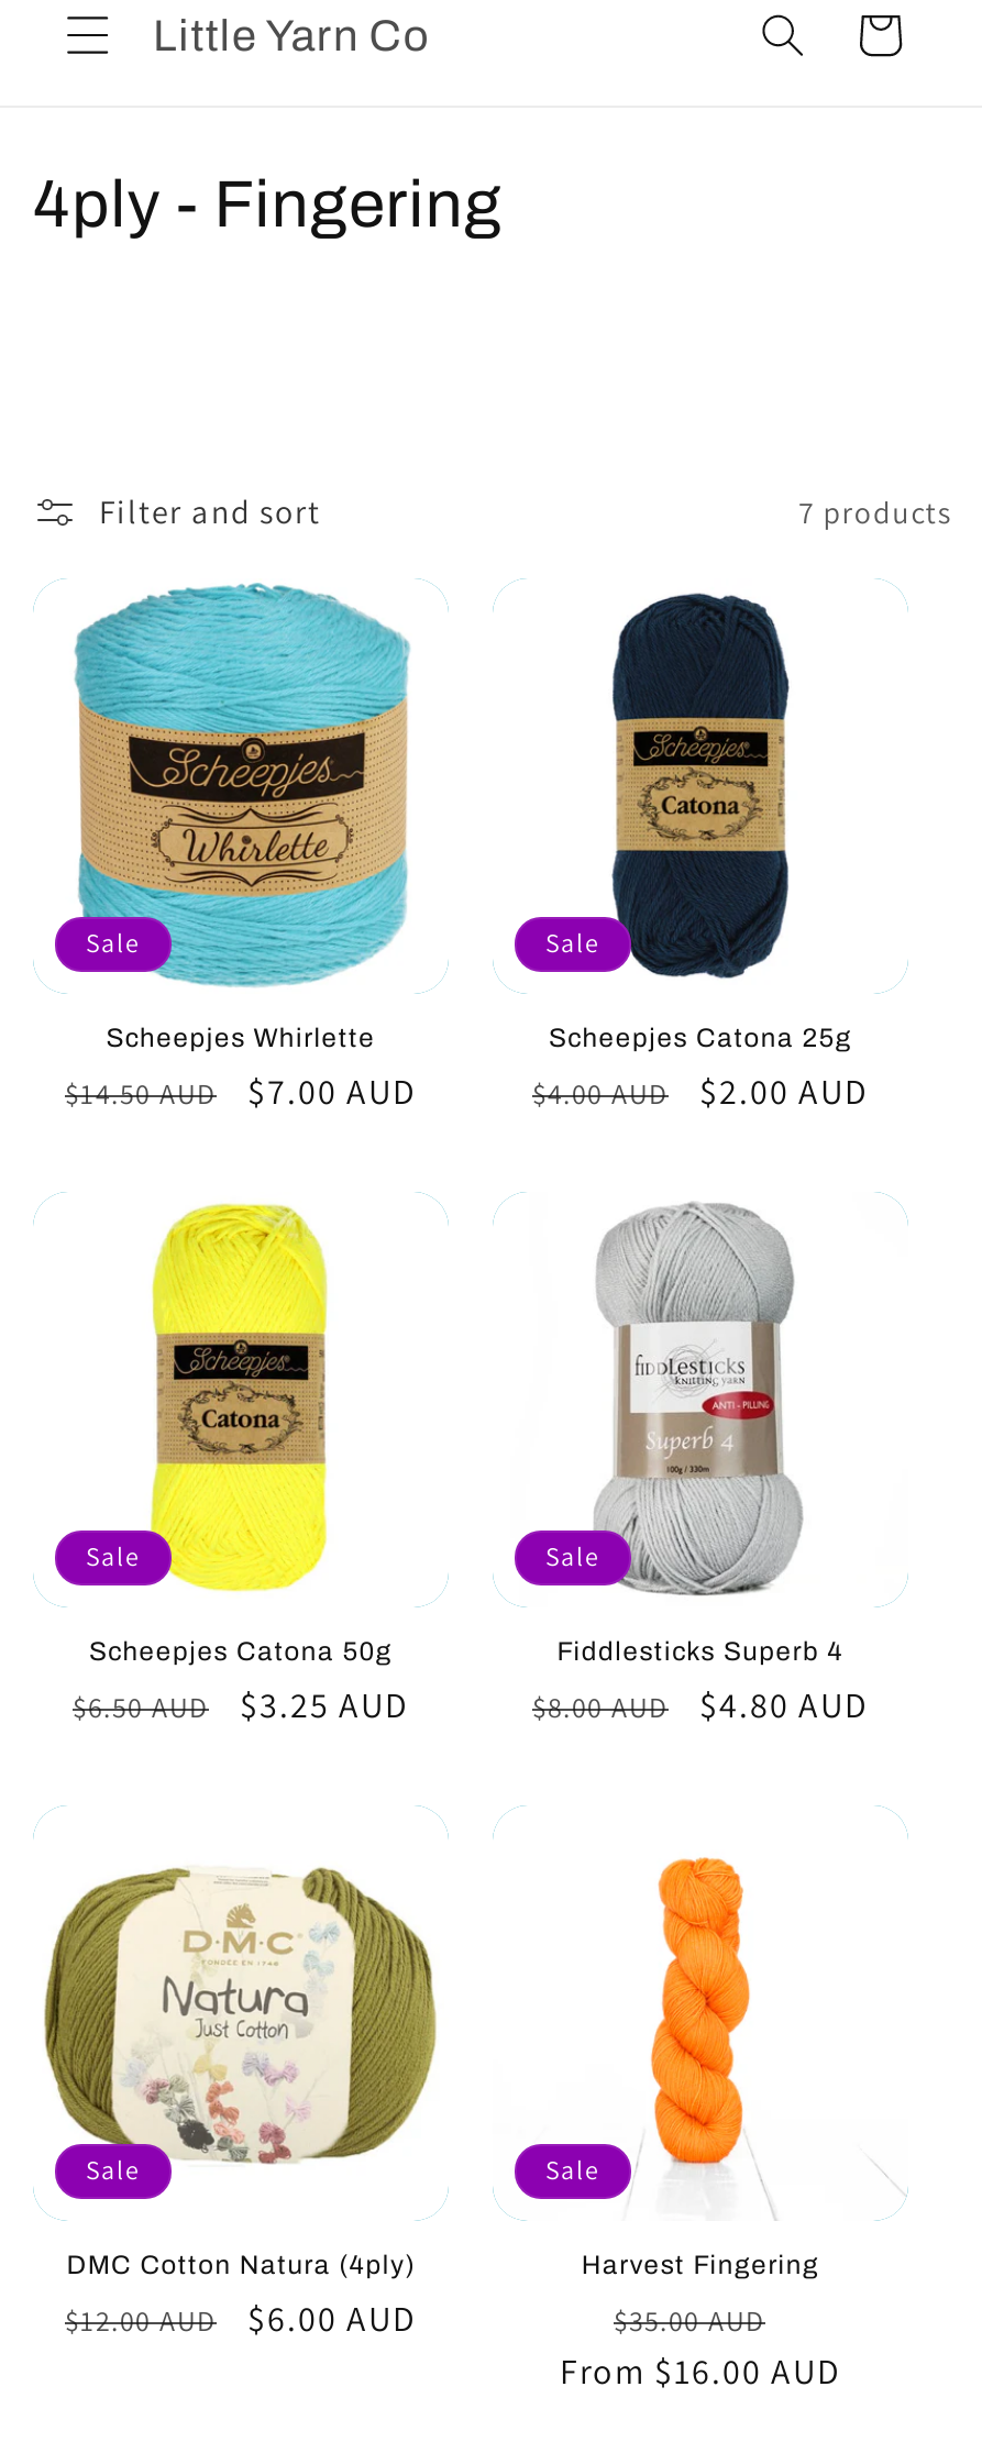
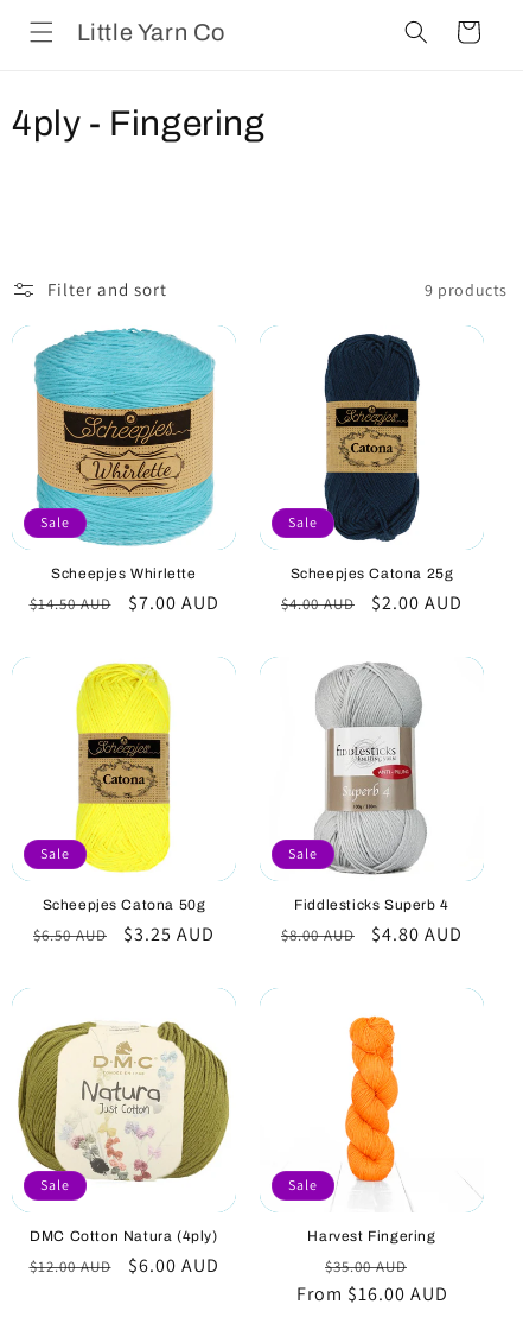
- 7 products
+ 9 products
